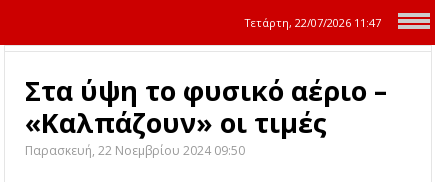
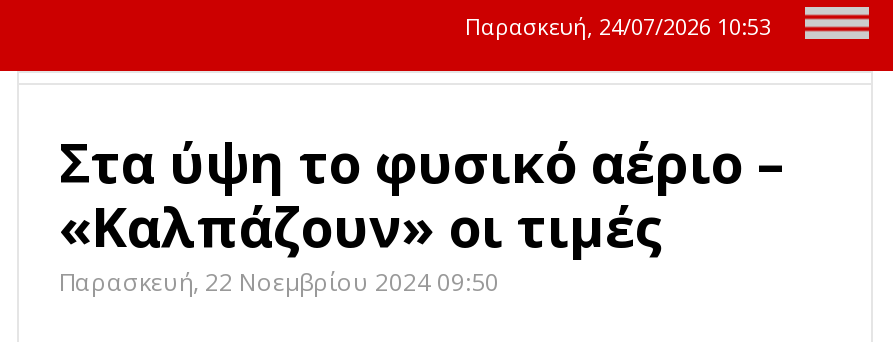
- Τετάρτη, 22/07/2026 11:47
+ Παρασκευή, 24/07/2026 10:53
